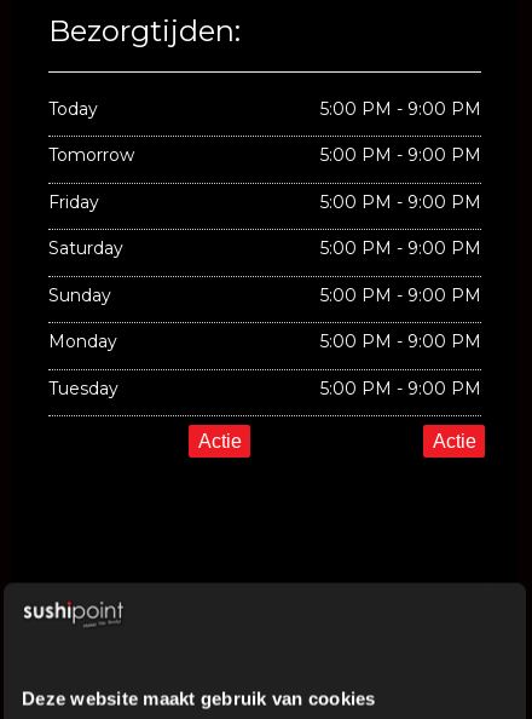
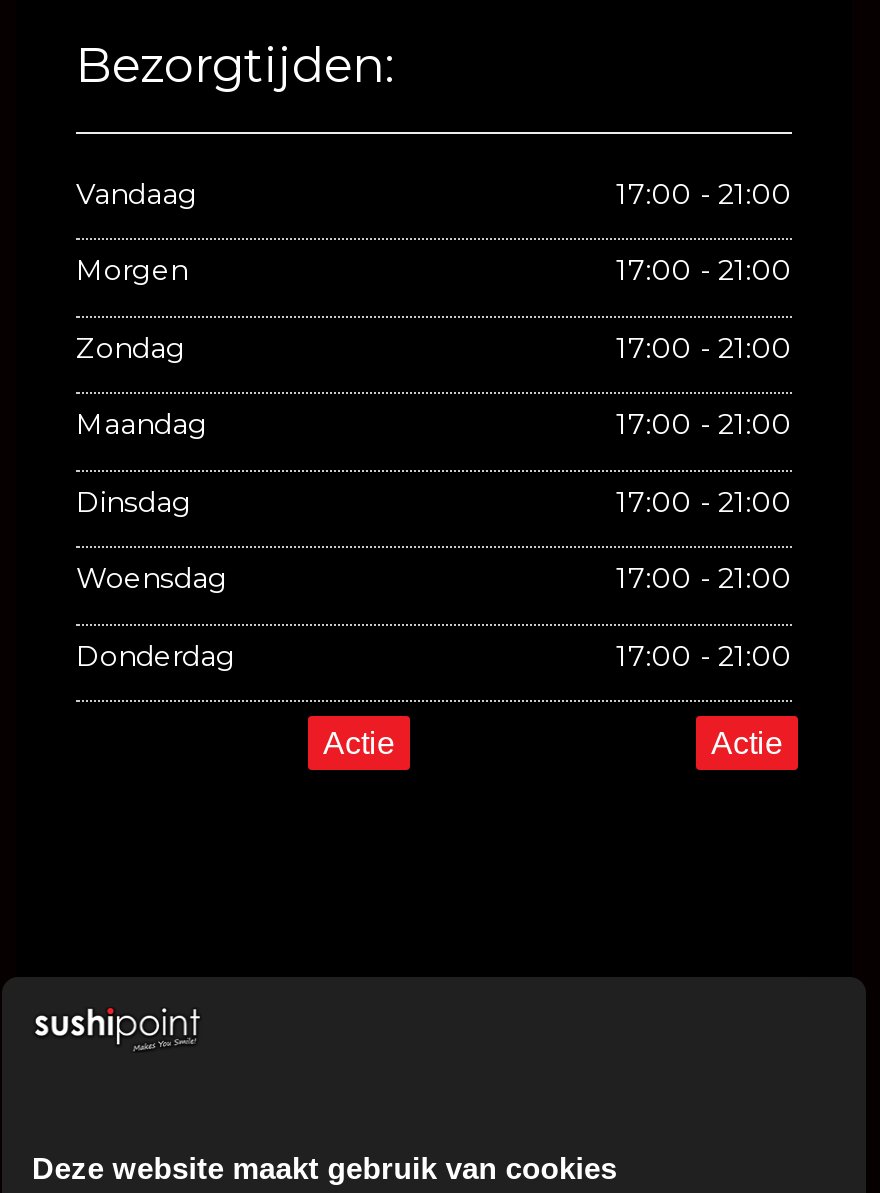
- Today
- 5:00 PM - 9:00 PM
+ Vandaag
+ 17:00 - 21:00

- Tomorrow
- 5:00 PM - 9:00 PM
+ Morgen
+ 17:00 - 21:00

- Friday
- 5:00 PM - 9:00 PM
+ Zondag
+ 17:00 - 21:00

- Saturday
- 5:00 PM - 9:00 PM
+ Maandag
+ 17:00 - 21:00

- Sunday
- 5:00 PM - 9:00 PM
+ Dinsdag
+ 17:00 - 21:00

- Monday
- 5:00 PM - 9:00 PM
+ Woensdag
+ 17:00 - 21:00

- Tuesday
- 5:00 PM - 9:00 PM
+ Donderdag
+ 17:00 - 21:00
